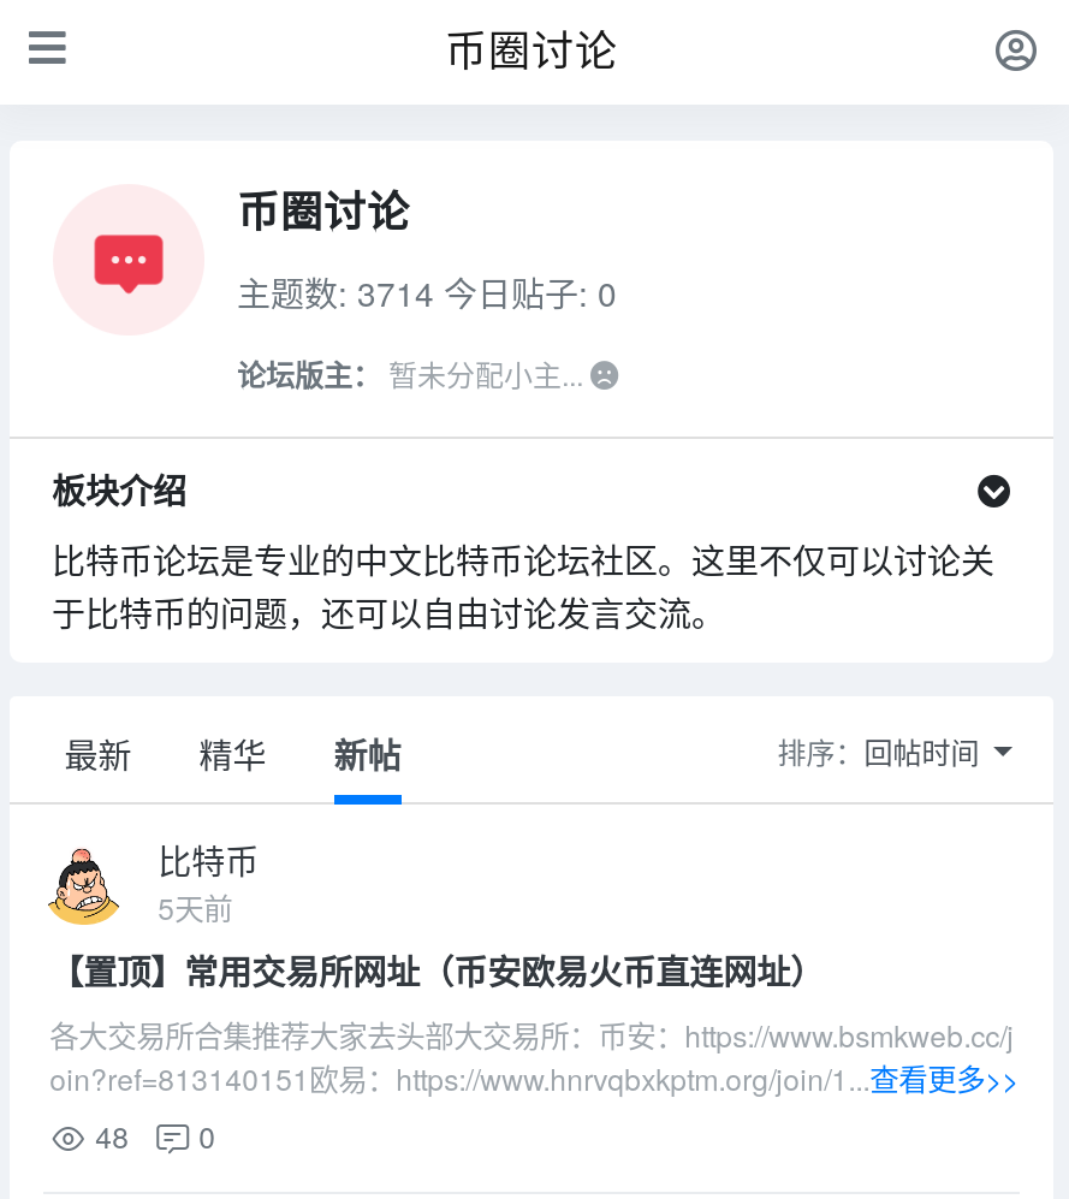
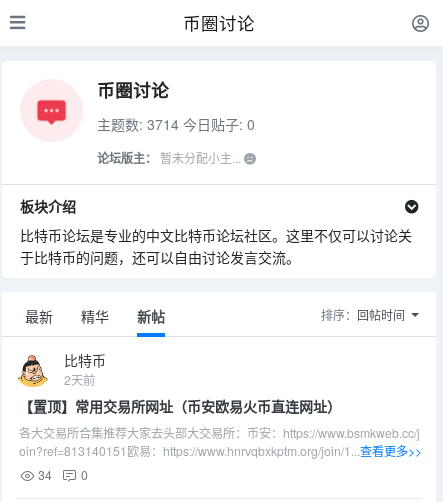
- 5天前
+ 2天前

- 48 0
+ 34 0
